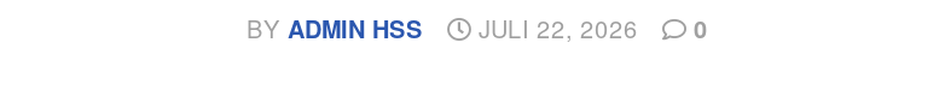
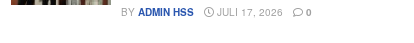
- BY ADMIN HSS JULI 22, 2026 0
+ BY ADMIN HSS JULI 17, 2026 0
